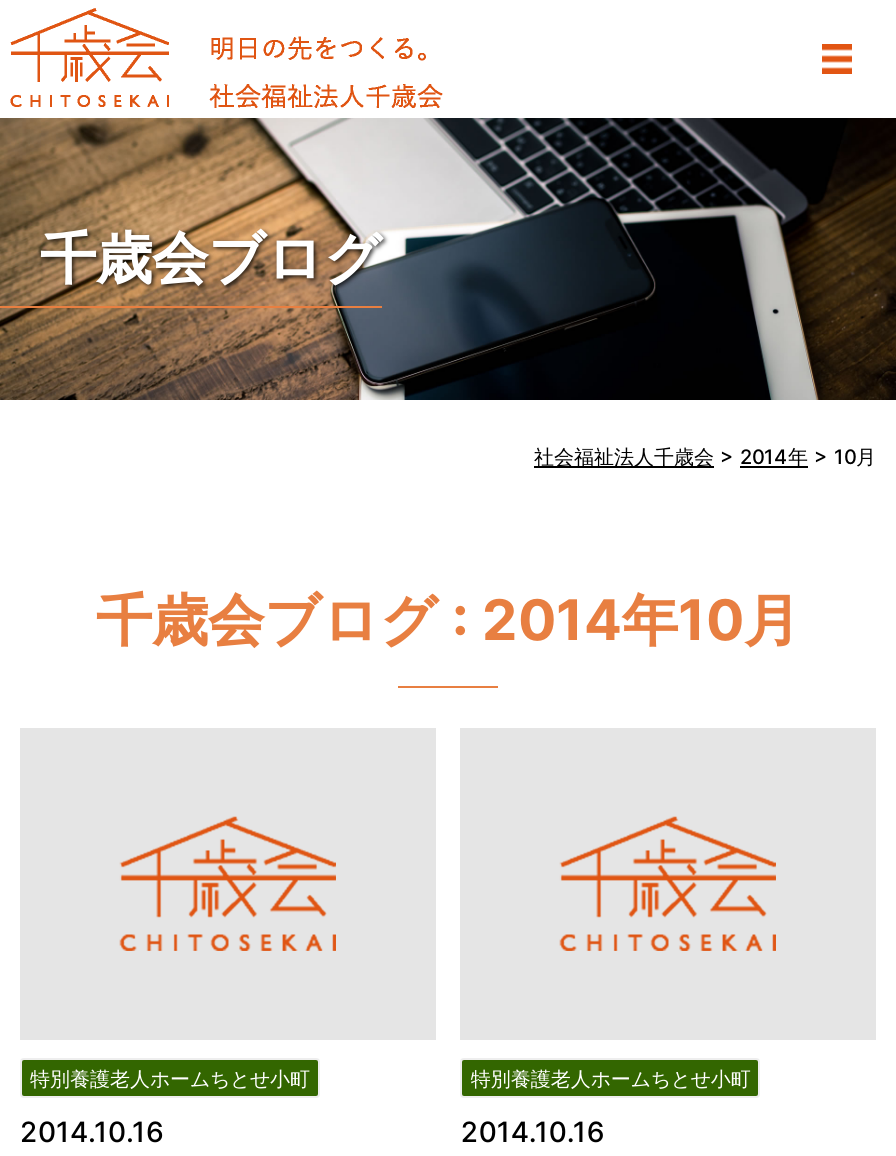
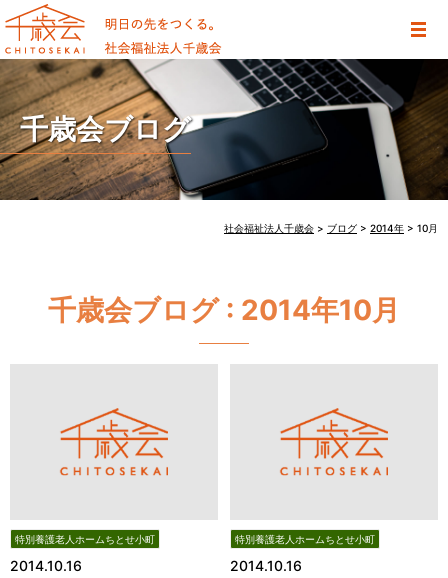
- 社会福祉法人千歳会> 2014年> 10月
+ 社会福祉法人千歳会>ブログ> 2014年> 10月
